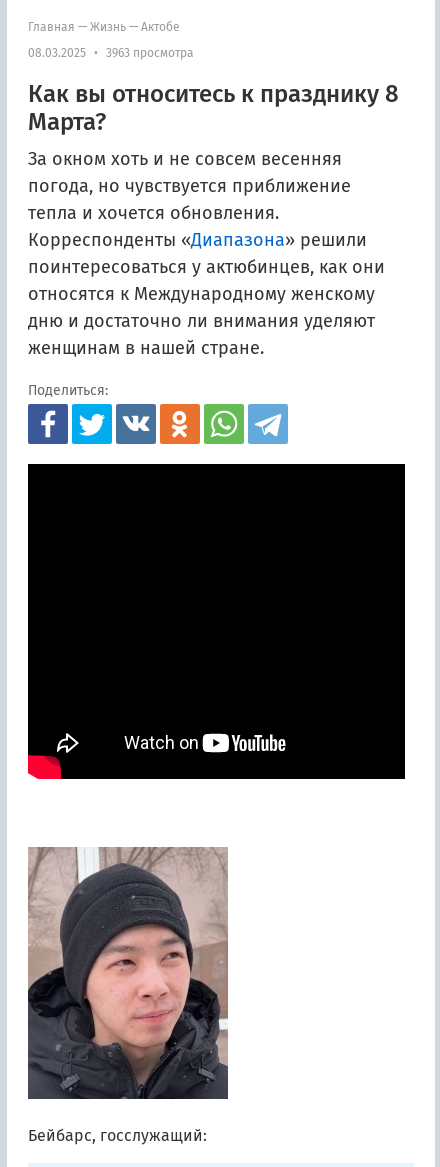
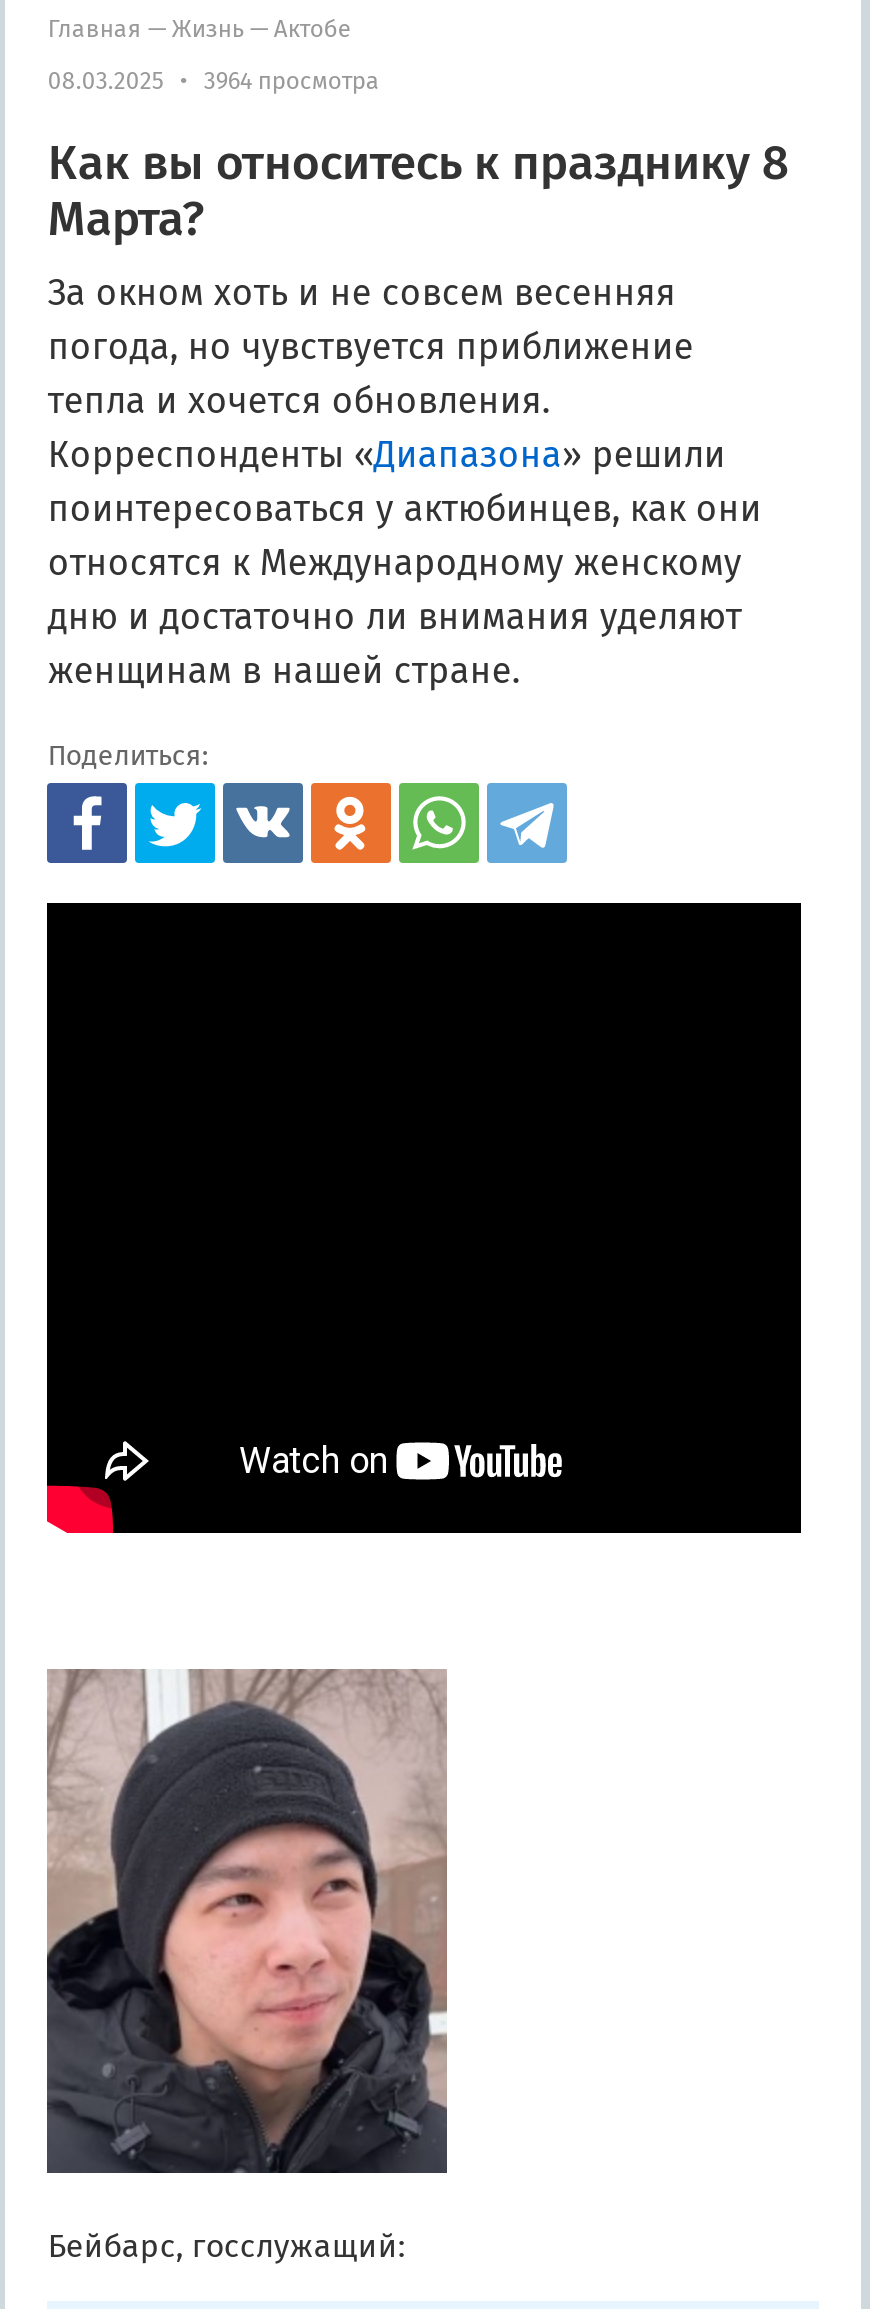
- 08.03.2025 • 3963 просмотра
+ 08.03.2025 • 3964 просмотра
